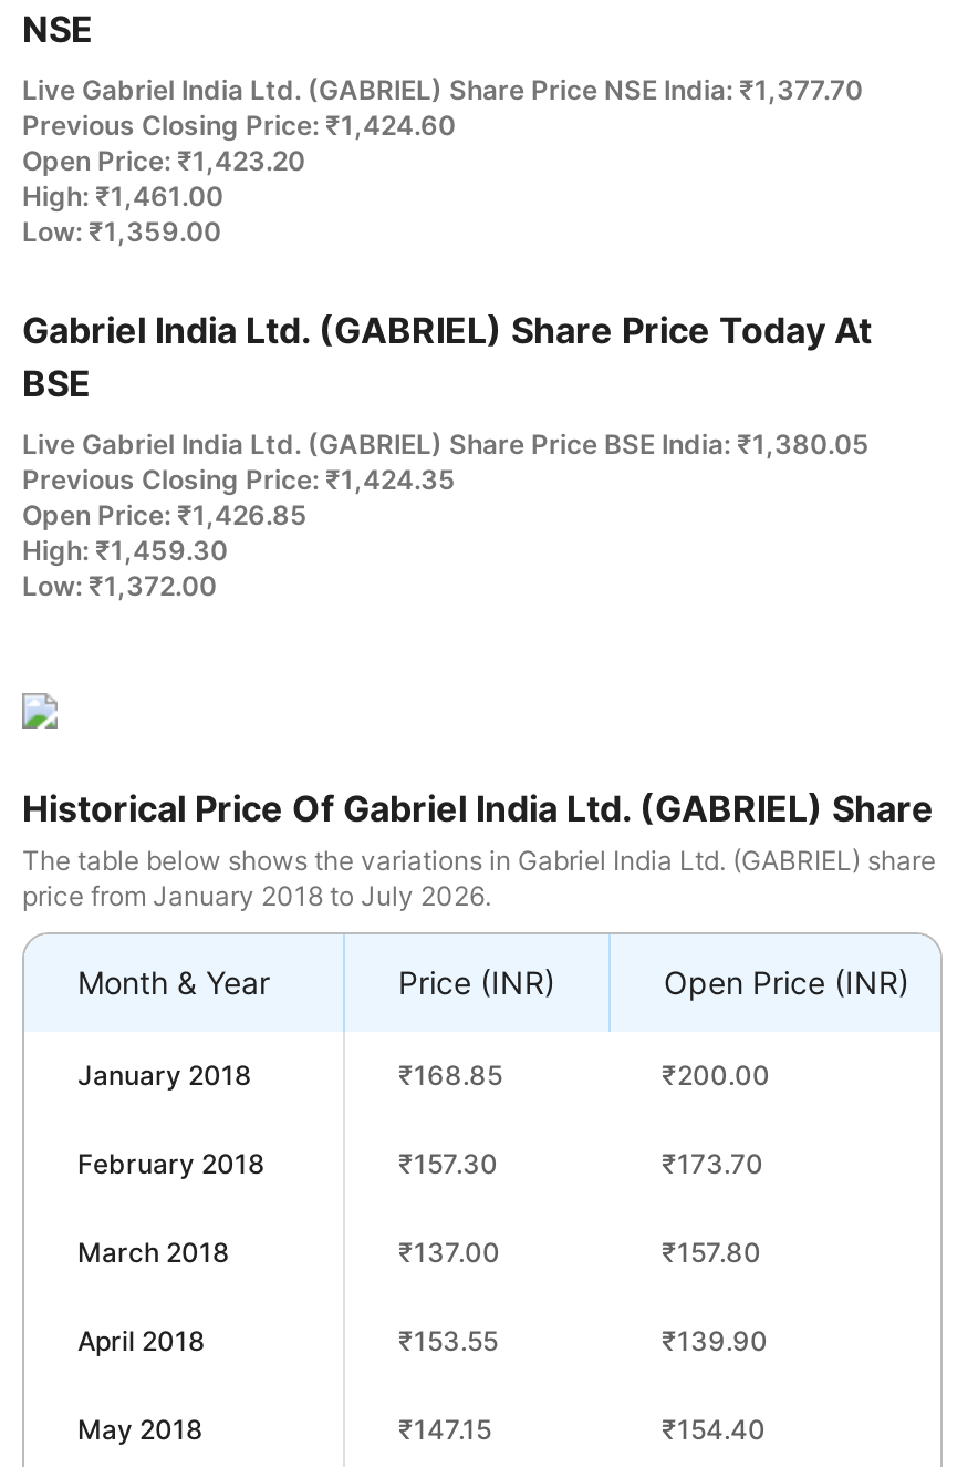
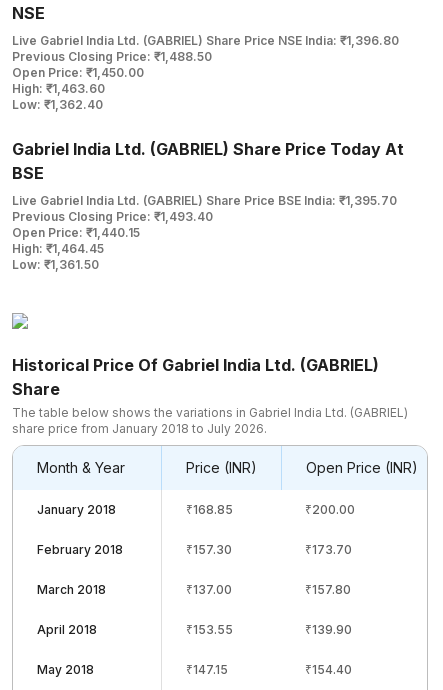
- Live Gabriel India Ltd. (GABRIEL) Share Price NSE India: ₹1,377.70
+ Live Gabriel India Ltd. (GABRIEL) Share Price NSE India: ₹1,396.80

- Previous Closing Price: ₹1,424.60
+ Previous Closing Price: ₹1,488.50

- Open Price: ₹1,423.20
+ Open Price: ₹1,450.00

- High: ₹1,461.00
+ High: ₹1,463.60

- Low: ₹1,359.00
+ Low: ₹1,362.40

- Live Gabriel India Ltd. (GABRIEL) Share Price BSE India: ₹1,380.05
- Previous Closing Price: ₹1,424.35
- Open Price: ₹1,426.85
- High: ₹1,459.30
- Low: ₹1,372.00
+ Live Gabriel India Ltd. (GABRIEL) Share Price BSE India: ₹1,395.70
+ Previous Closing Price: ₹1,493.40
+ Open Price: ₹1,440.15
+ High: ₹1,464.45
+ Low: ₹1,361.50
